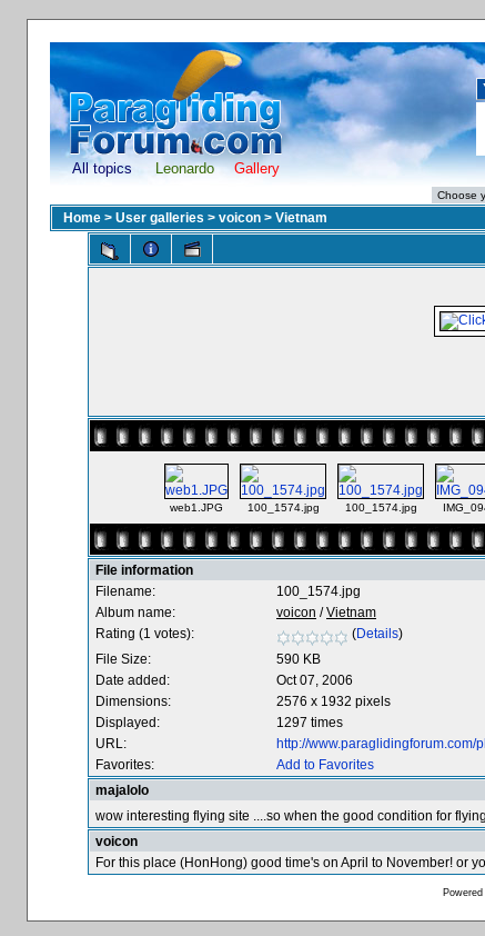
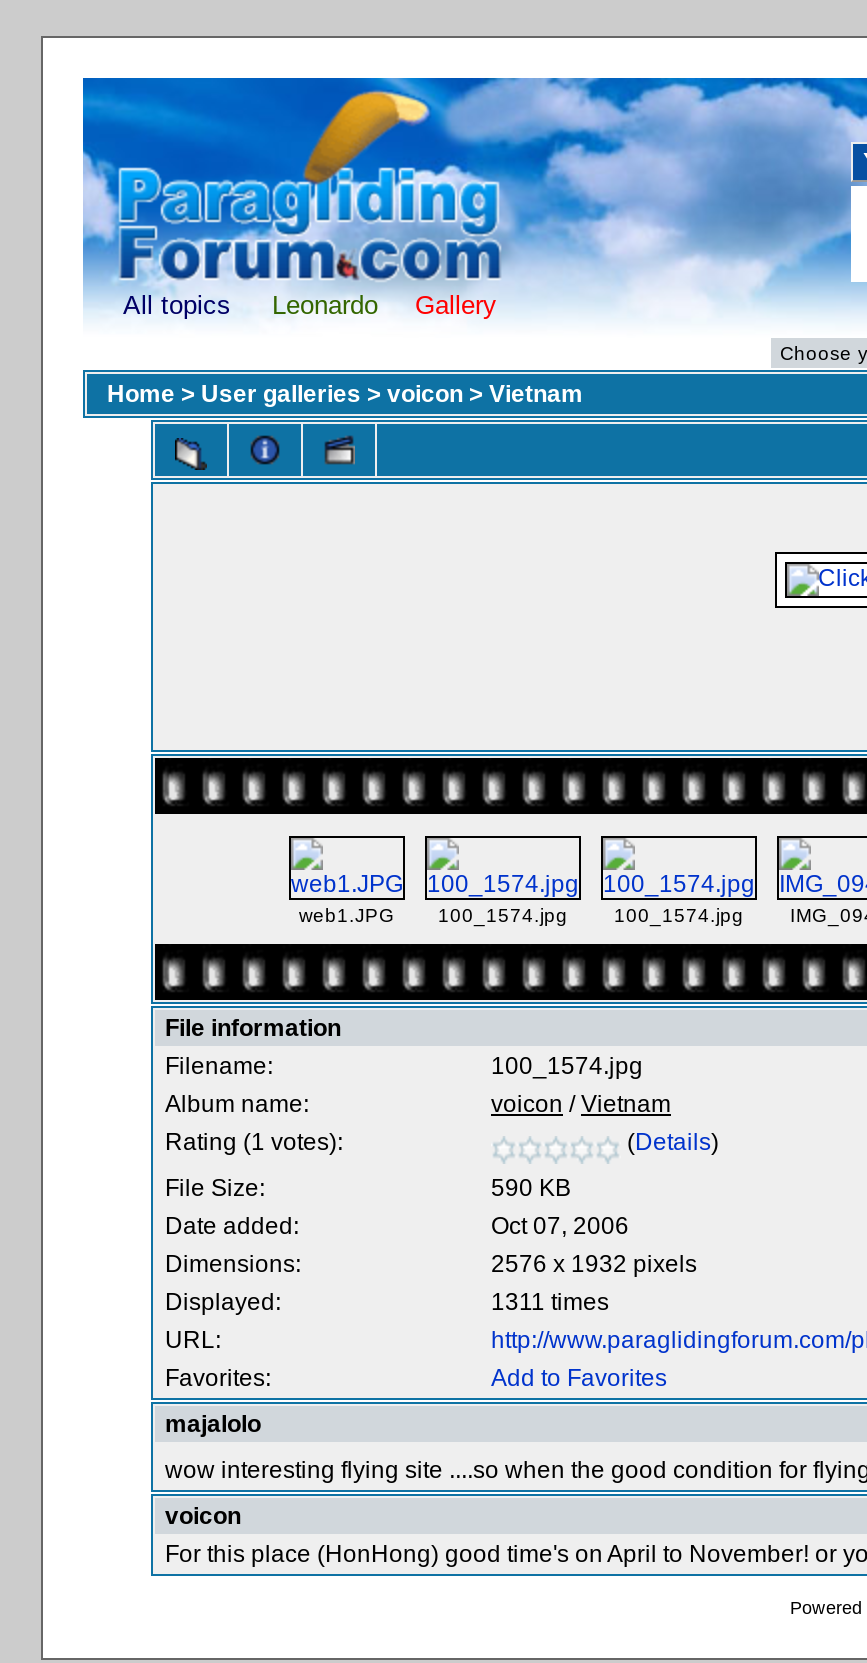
- 1297 times
+ 1311 times
